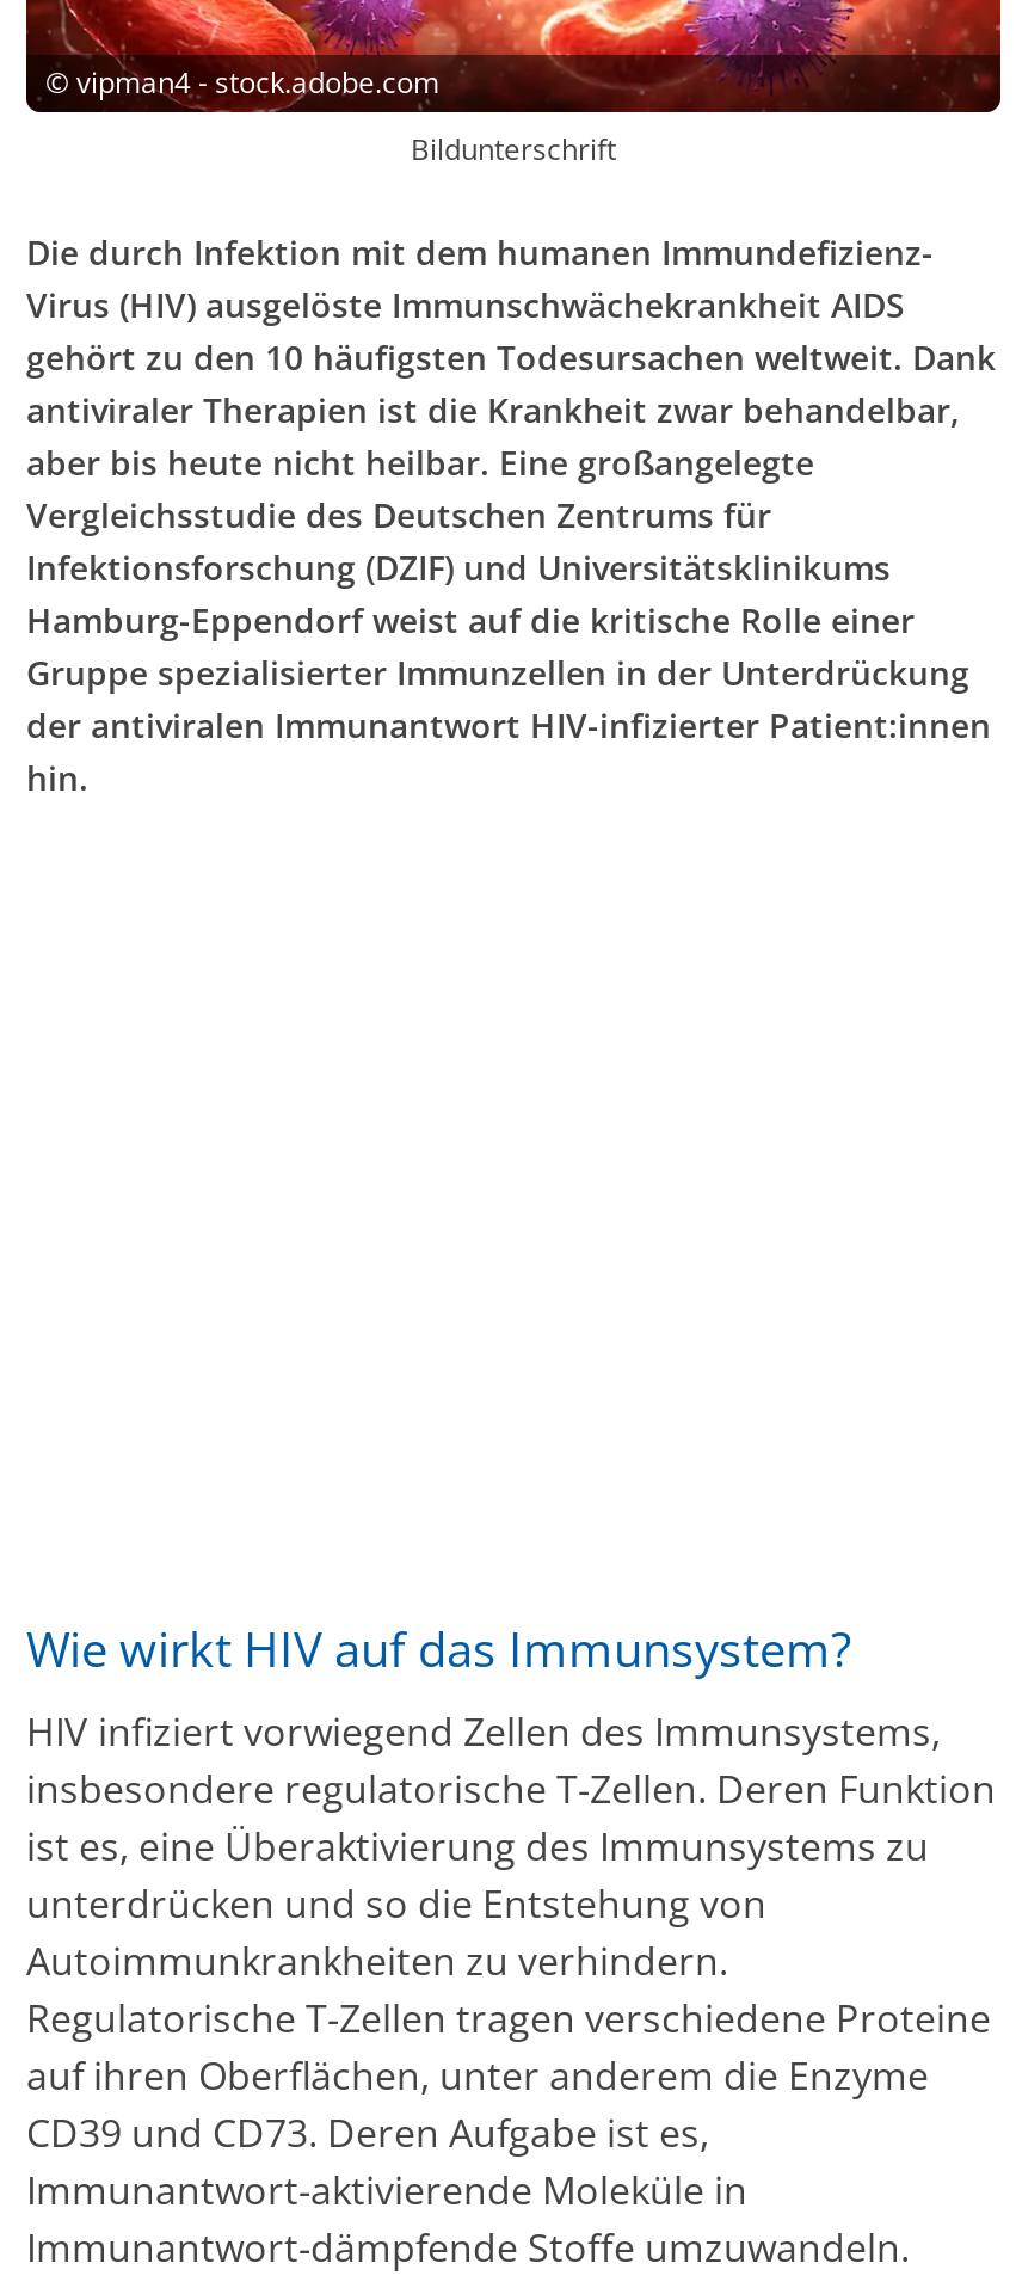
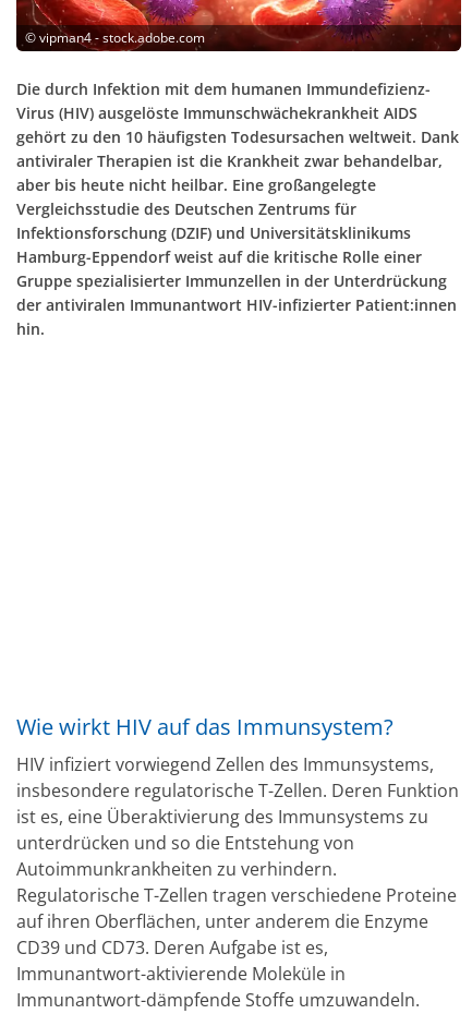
- Bildunterschrift
